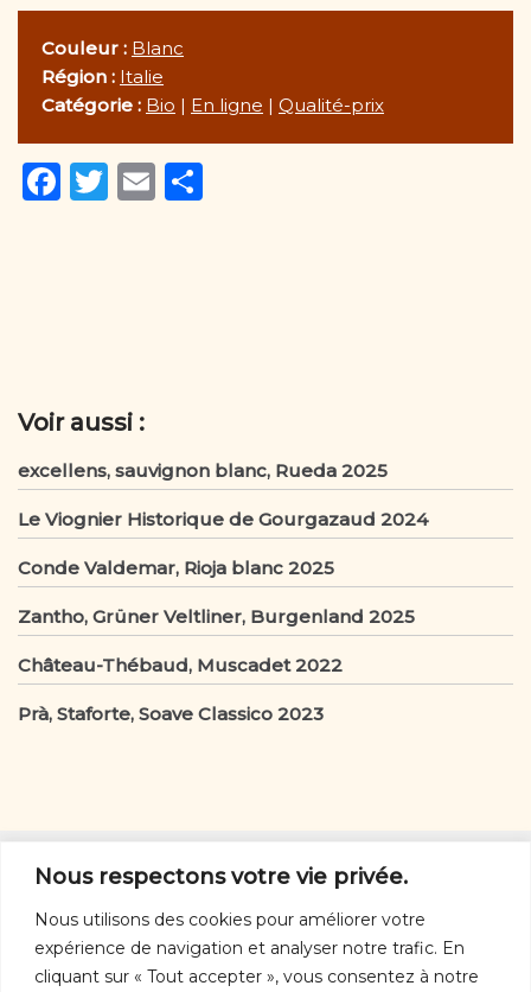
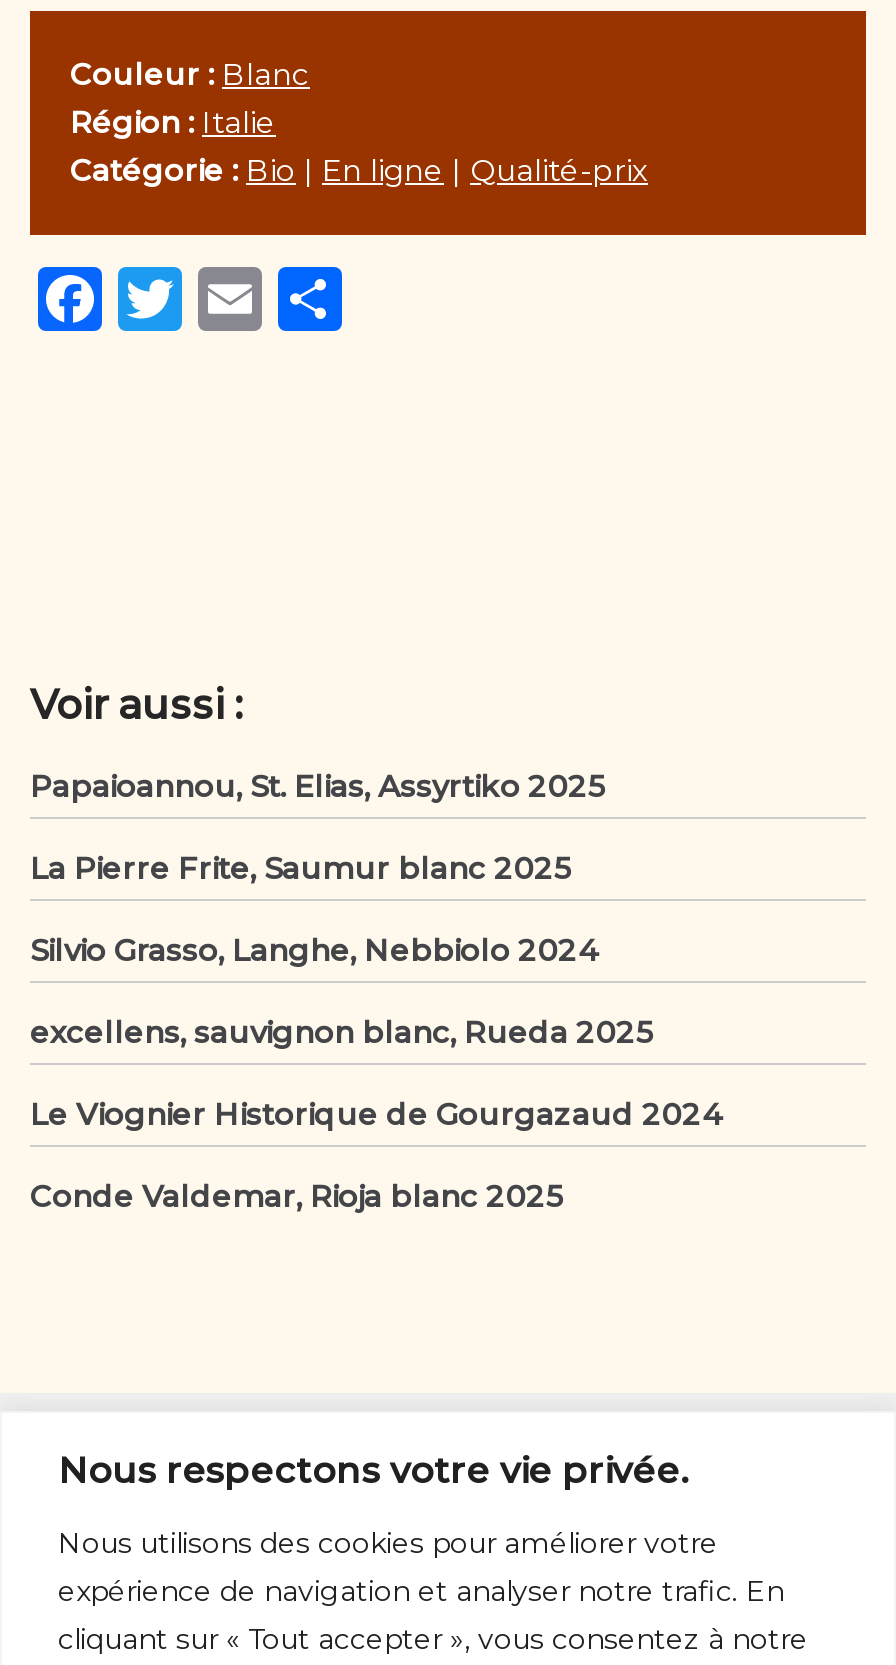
moved down: excellens, sauvignon blanc, Rueda 2025 | Le Viognier Historique de Gourgazaud 2024 | Conde Valdemar, Rioja blanc 2025

+ Papaioannou, St. Elias, Assyrtiko 2025
+ La Pierre Frite, Saumur blanc 2025
+ Silvio Grasso, Langhe, Nebbiolo 2024

- Zantho, Grüner Veltliner, Burgenland 2025
- Château-Thébaud, Muscadet 2022
- Prà, Staforte, Soave Classico 2023
